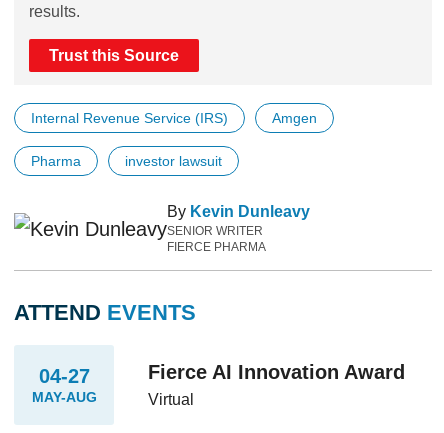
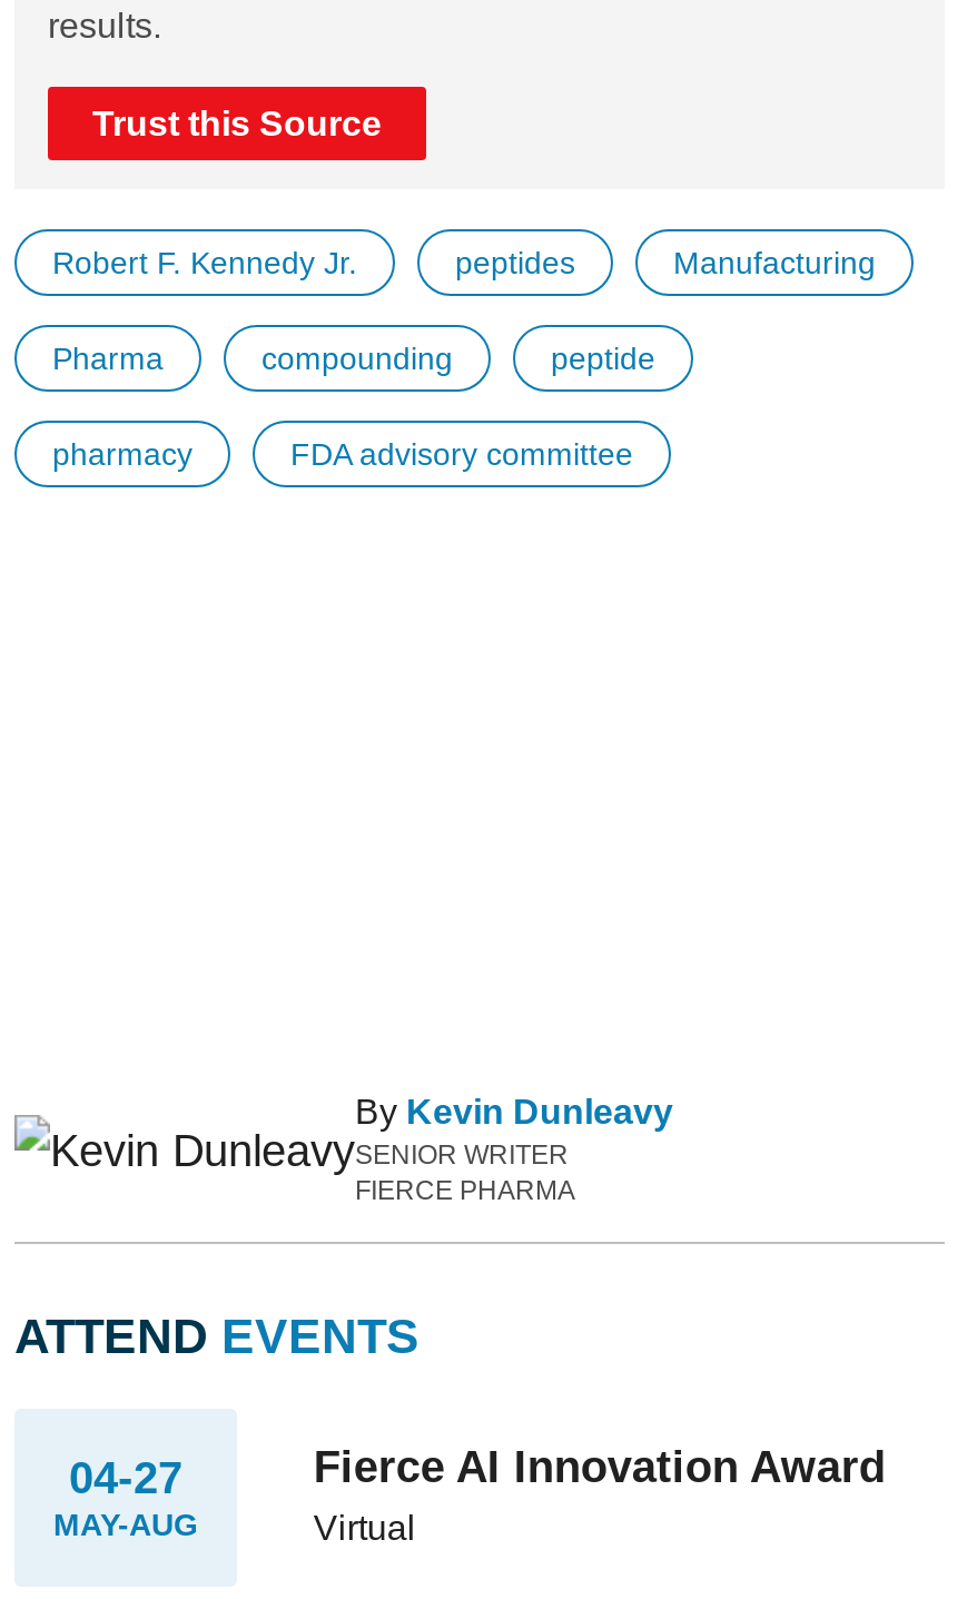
- Internal Revenue Service (IRS)
- Amgen
+ Robert F. Kennedy Jr.
+ peptides
+ Manufacturing

- investor lawsuit
+ compounding
+ peptide
+ pharmacy
+ FDA advisory committee
